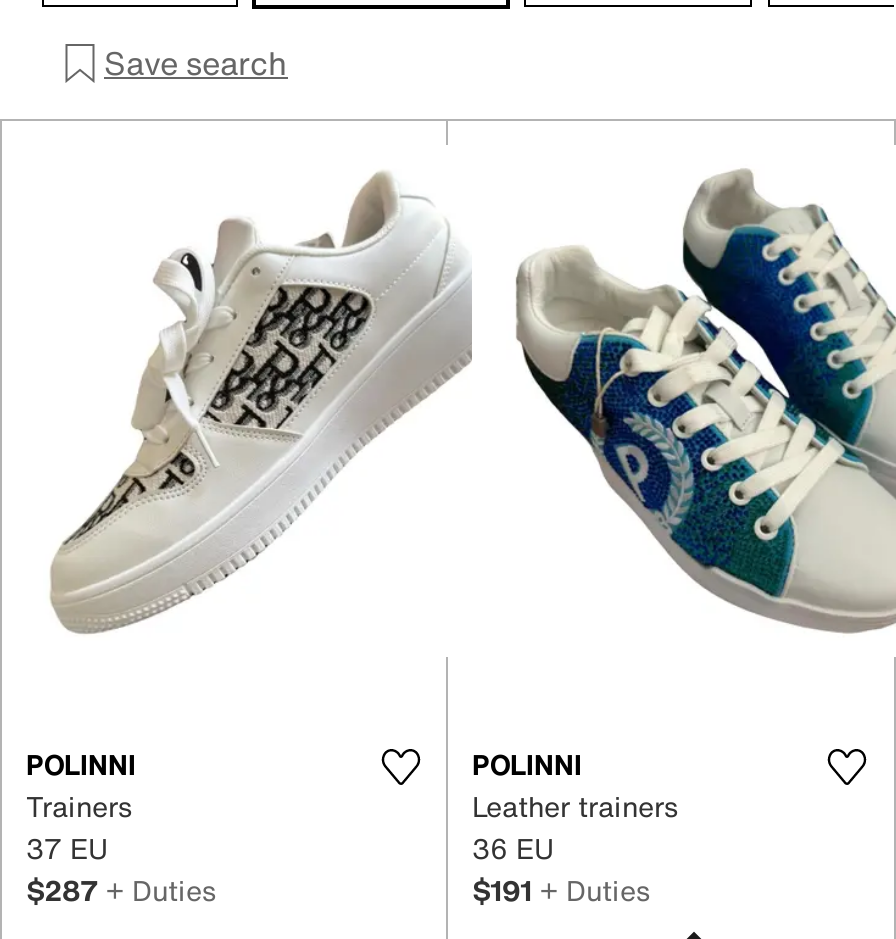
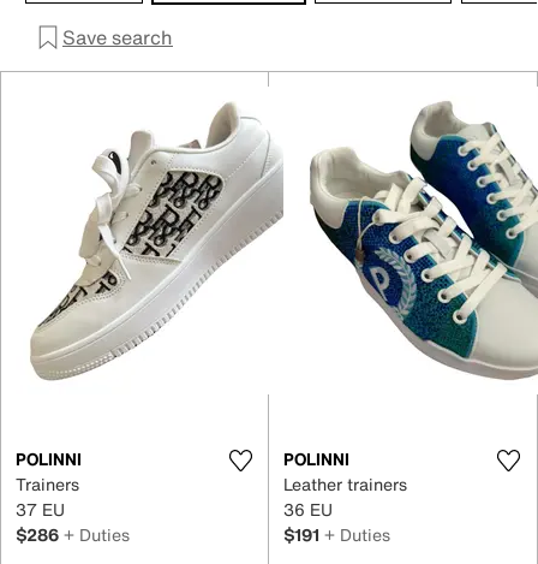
- $287 + Duties
+ $286 + Duties
